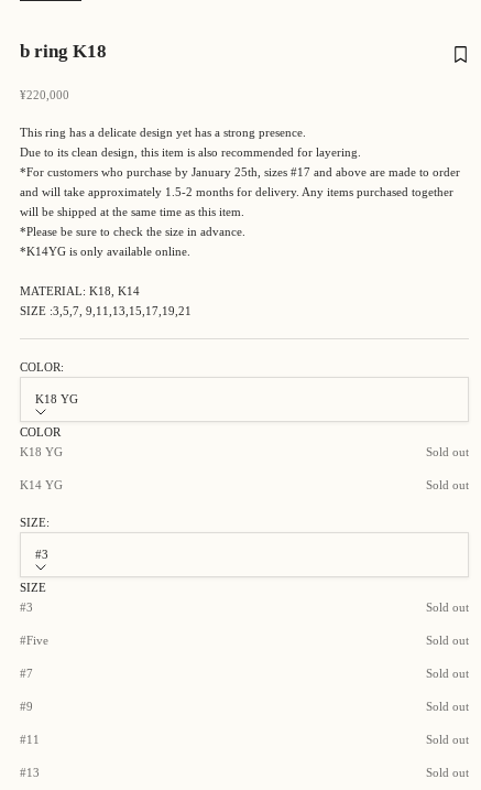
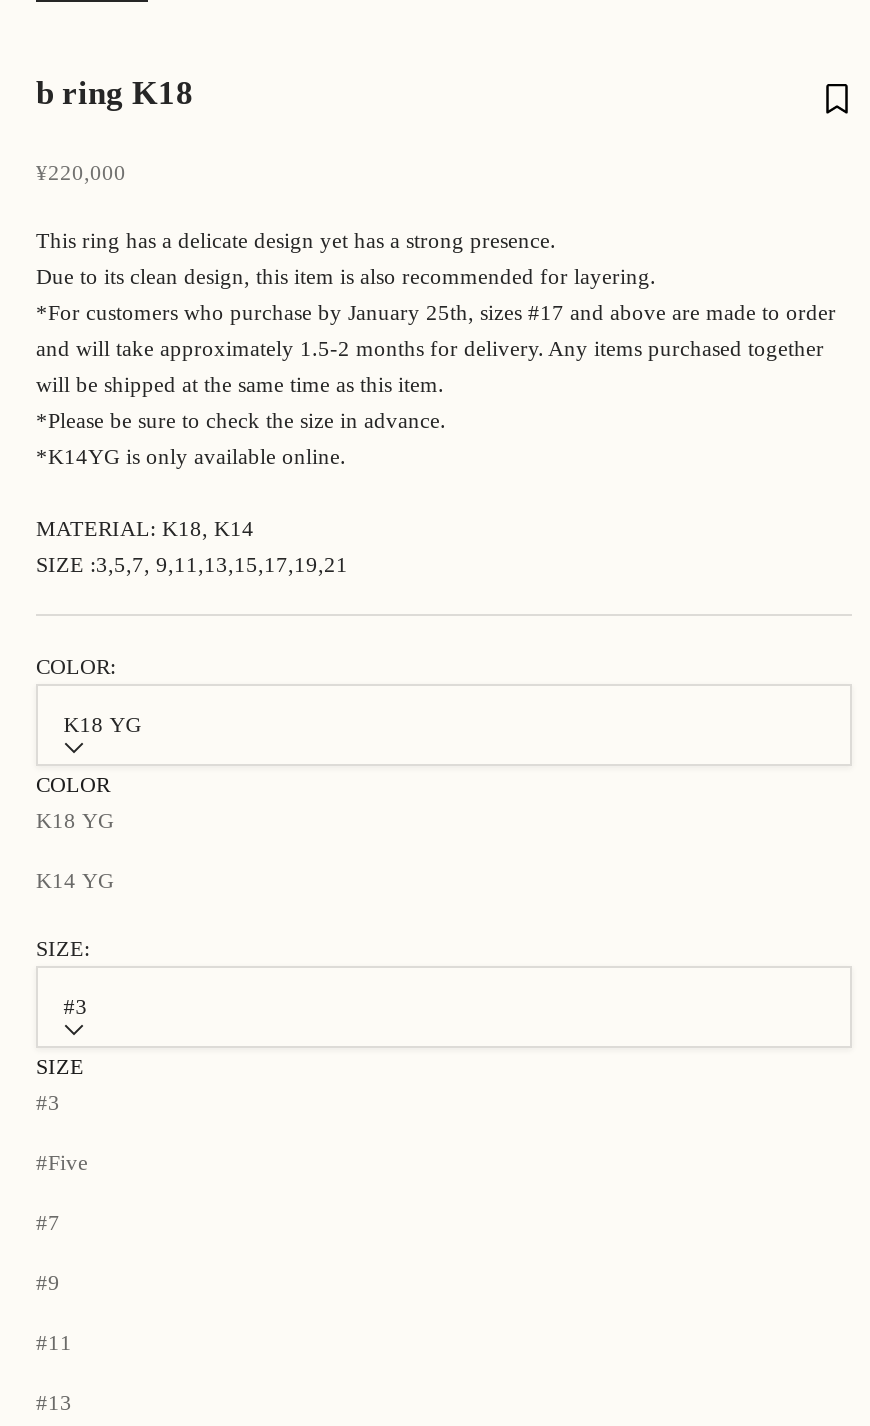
- Sold out

- Sold out

- Sold out

- Sold out

- Sold out

- Sold out

- Sold out

- Sold out
